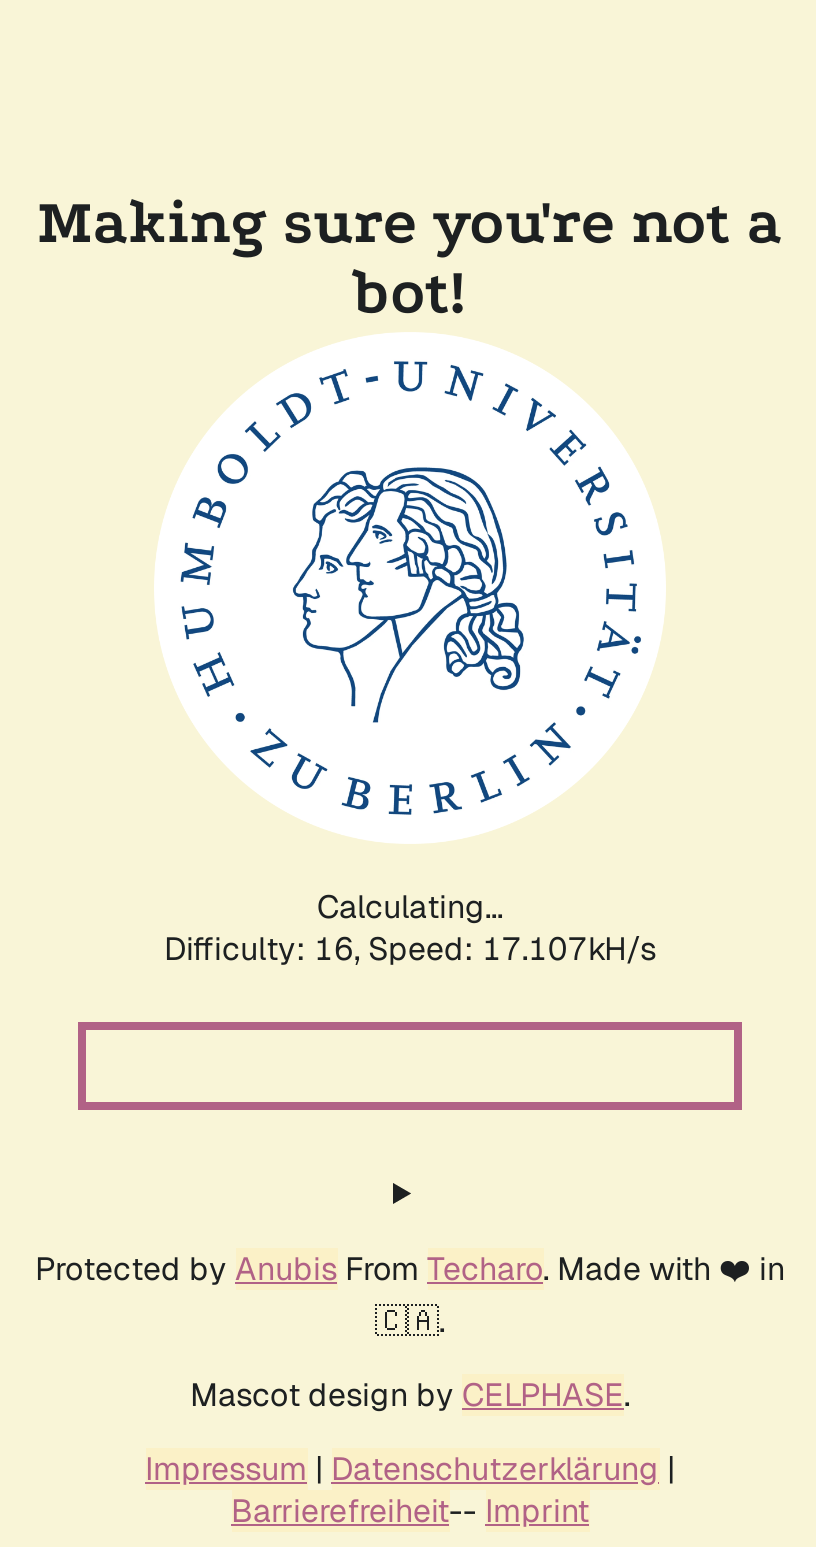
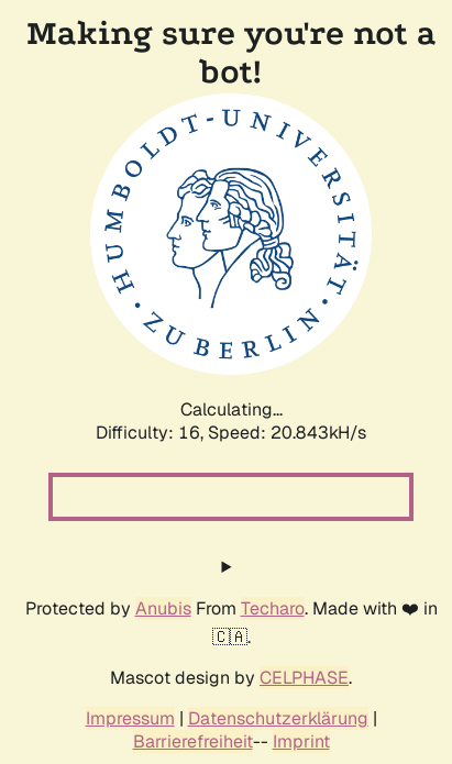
- Difficulty: 16, Speed: 17.107kH/s
+ Difficulty: 16, Speed: 20.843kH/s
